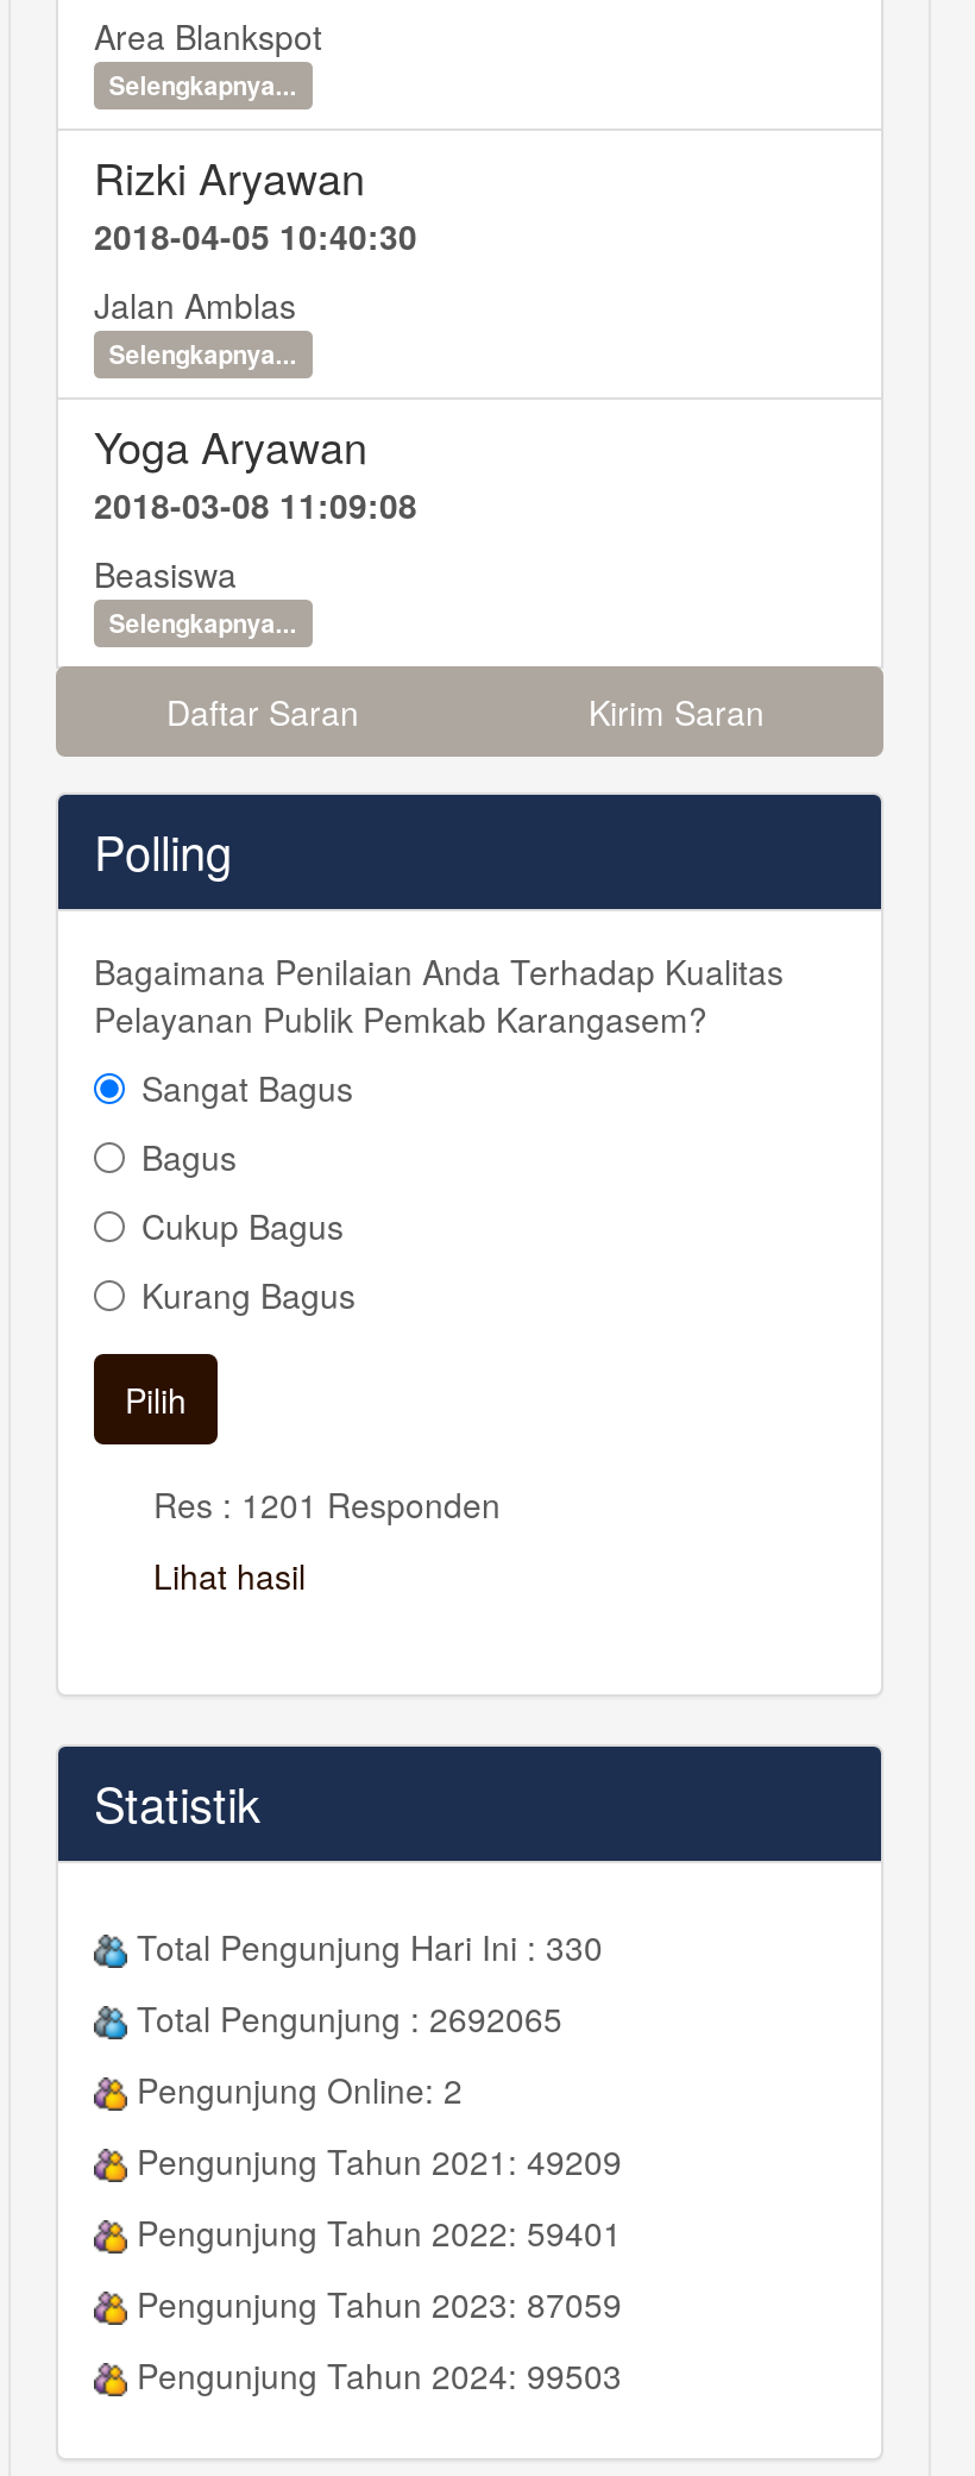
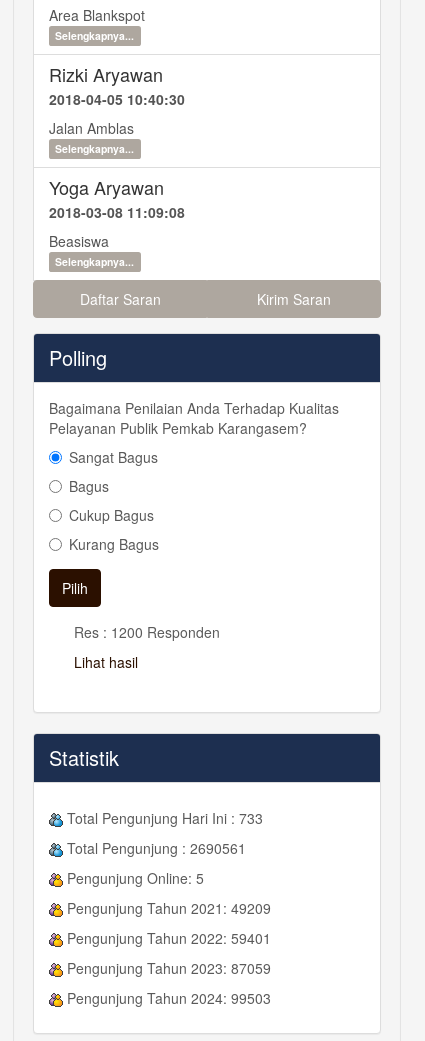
- Res : 1201 Responden
+ Res : 1200 Responden

- Total Pengunjung Hari Ini : 330
+ Total Pengunjung Hari Ini : 733

- Total Pengunjung : 2692065
+ Total Pengunjung : 2690561

- Pengunjung Online: 2
+ Pengunjung Online: 5
